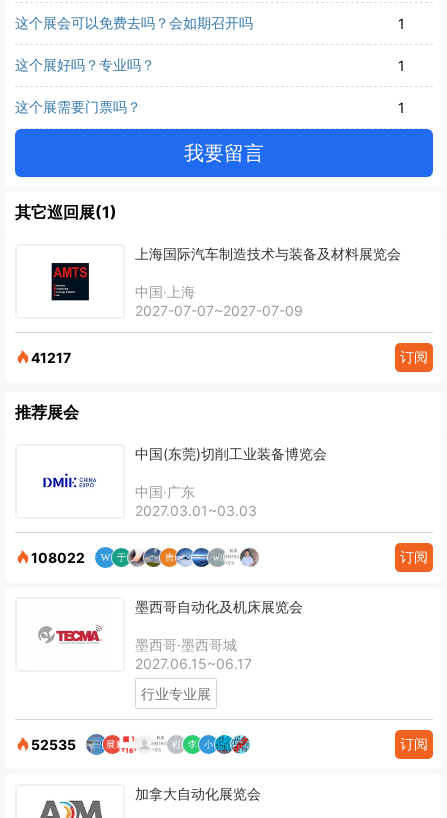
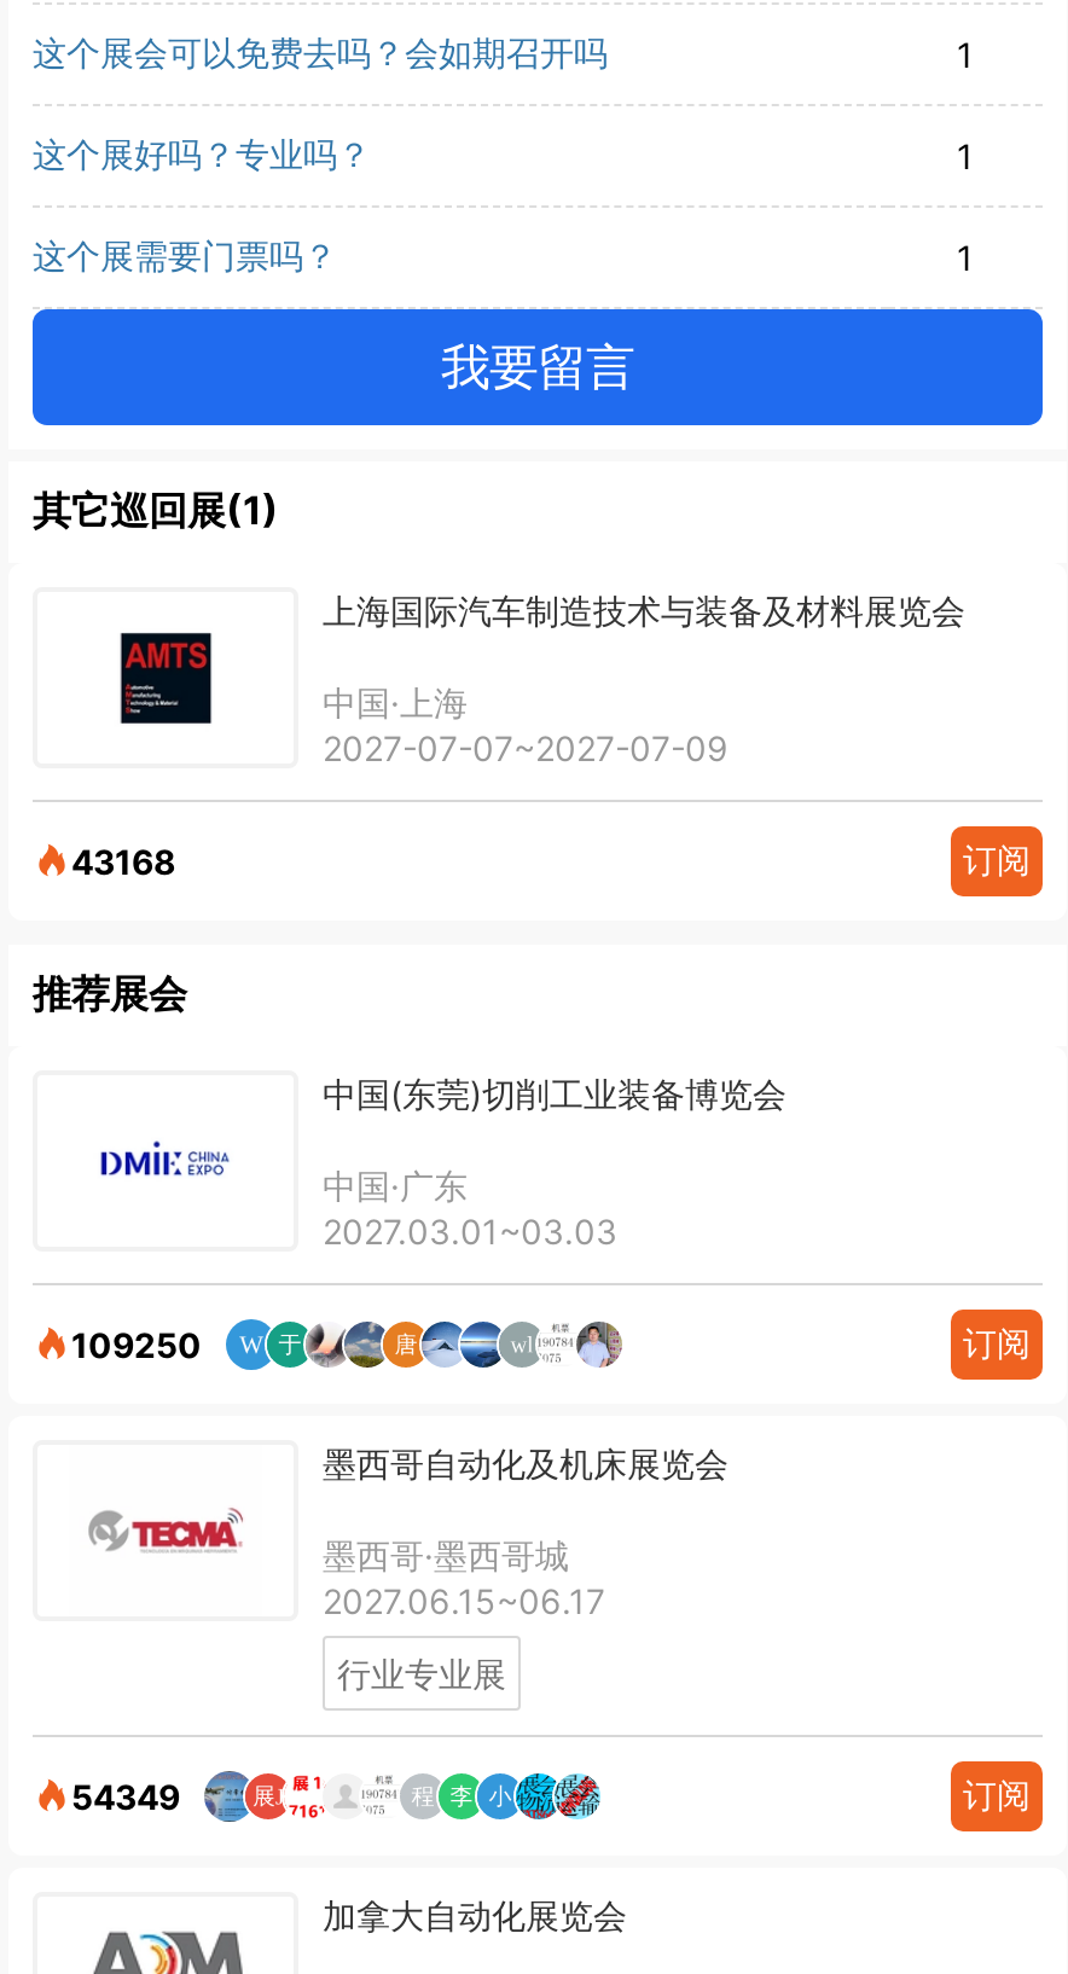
- 41217
+ 43168

- 108022
+ 109250

- 52535
+ 54349
